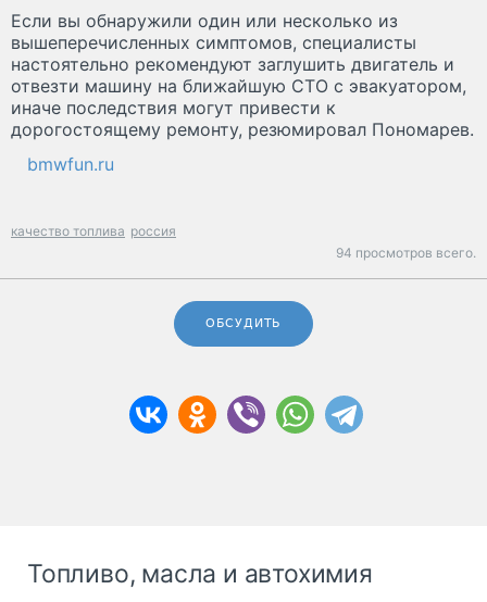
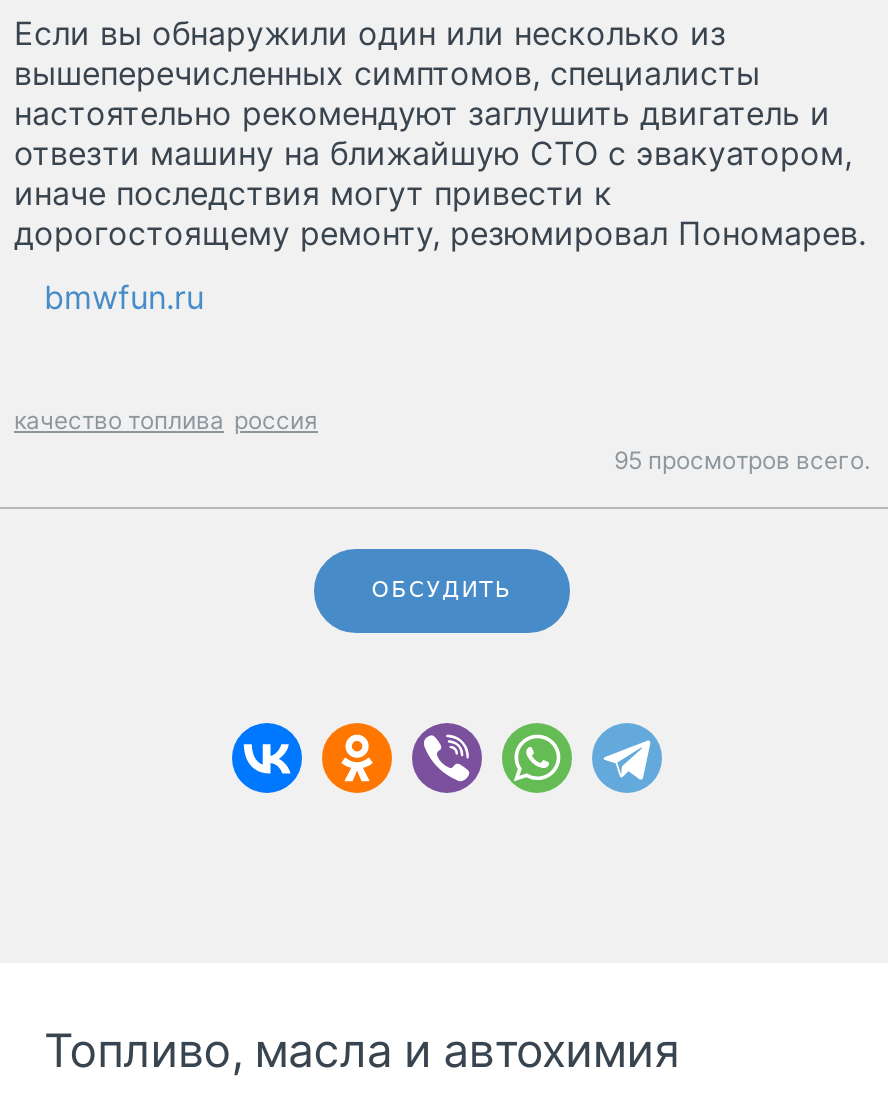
- 94 просмотров всего.
+ 95 просмотров всего.
